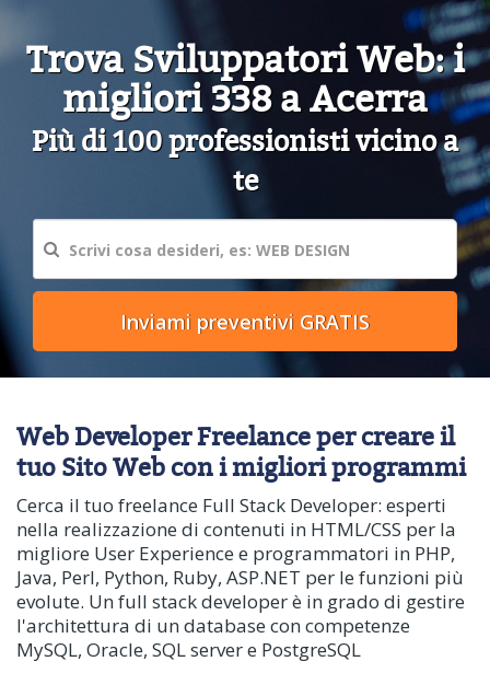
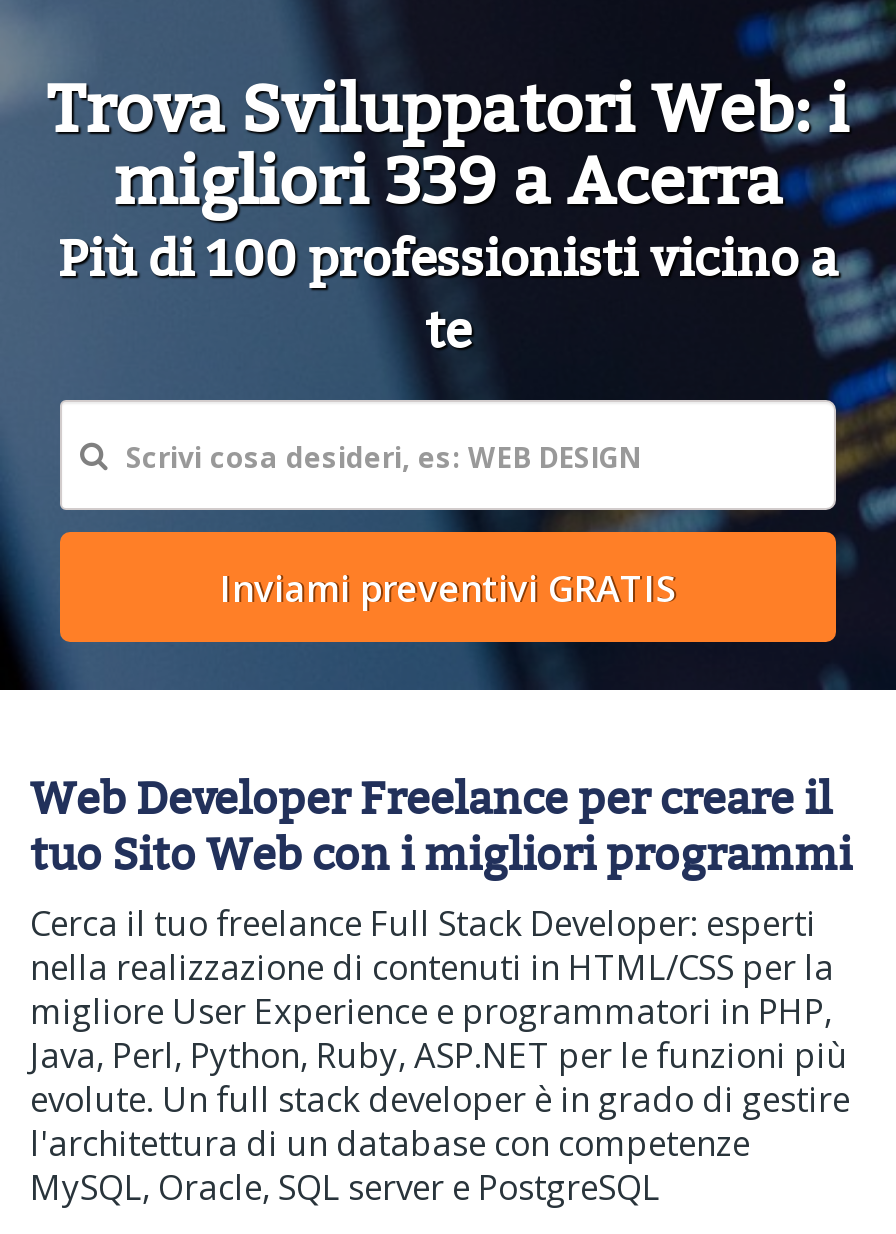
- migliori 338 a Acerra
+ migliori 339 a Acerra
